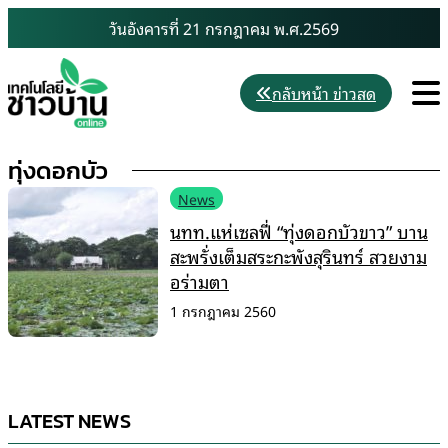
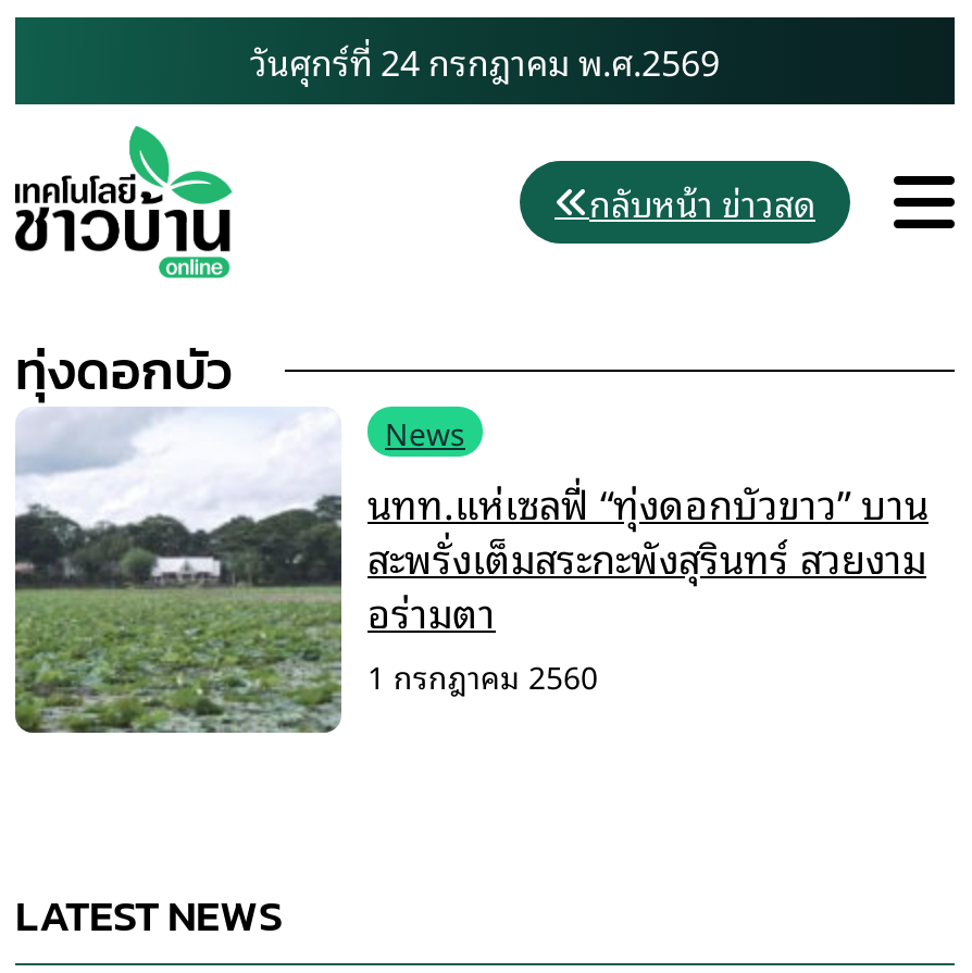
- วันอังคารที่ 21 กรกฎาคม พ.ศ.2569
+ วันศุกร์ที่ 24 กรกฎาคม พ.ศ.2569
